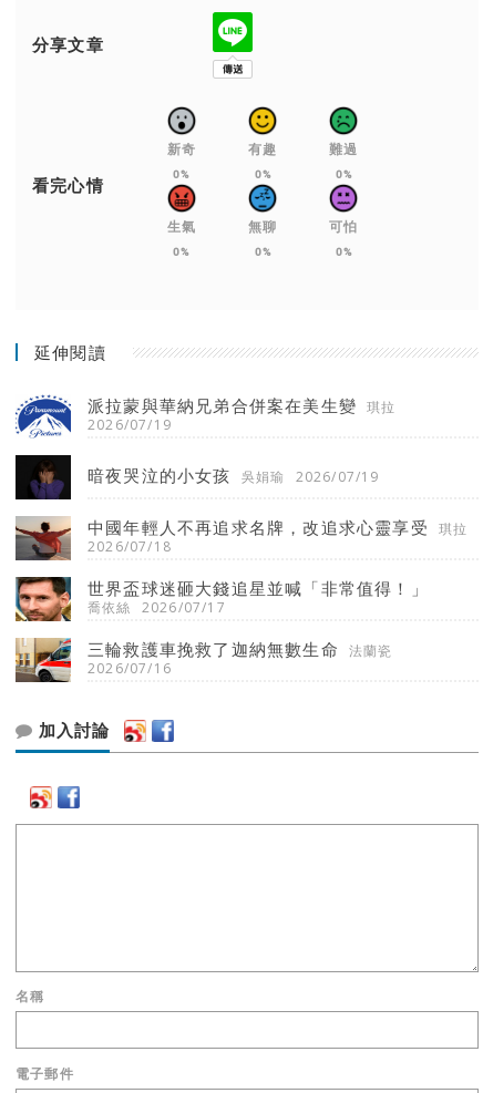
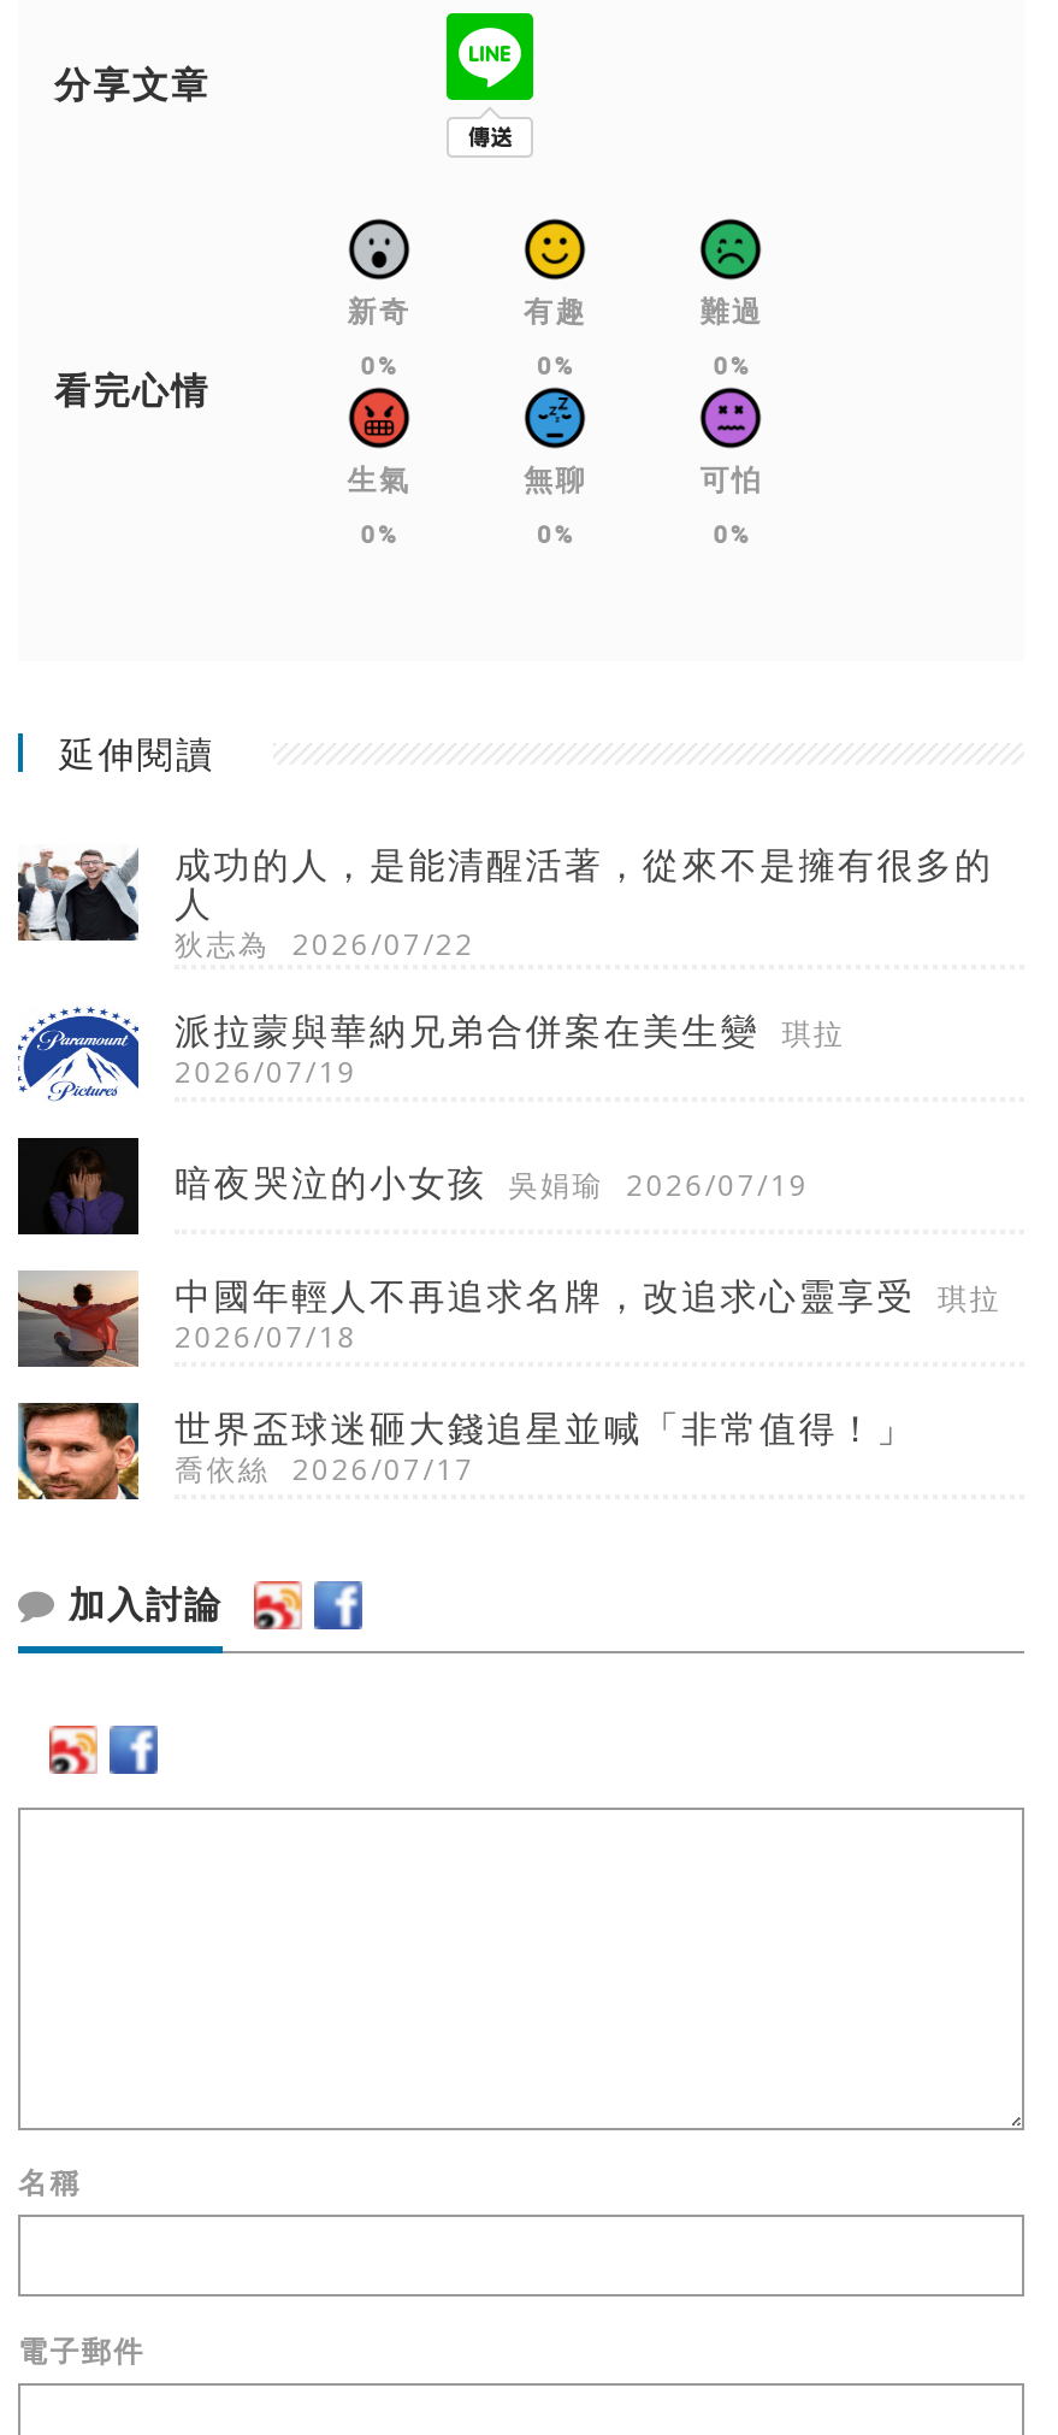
+ [image]
+ 成功的人，是能清醒活著，從來不是擁有很多的
+ 人
+ 狄志為 2026/07/22

moved down: [image] | 派拉蒙與華納兄弟合併案在美生變 琪拉 | 2026/07/19 | 暗夜哭泣的小女孩 吳娟瑜 2026/07/19 | 中國年輕人不再追求名牌，改追求心靈享受 琪拉 | 2026/07/18 | 世界盃球迷砸大錢追星並喊「非常值得！」 | 喬依絲 2026/07/17

- [image]
- 三輪救護車挽救了迦納無數生命 法蘭瓷
- 2026/07/16
